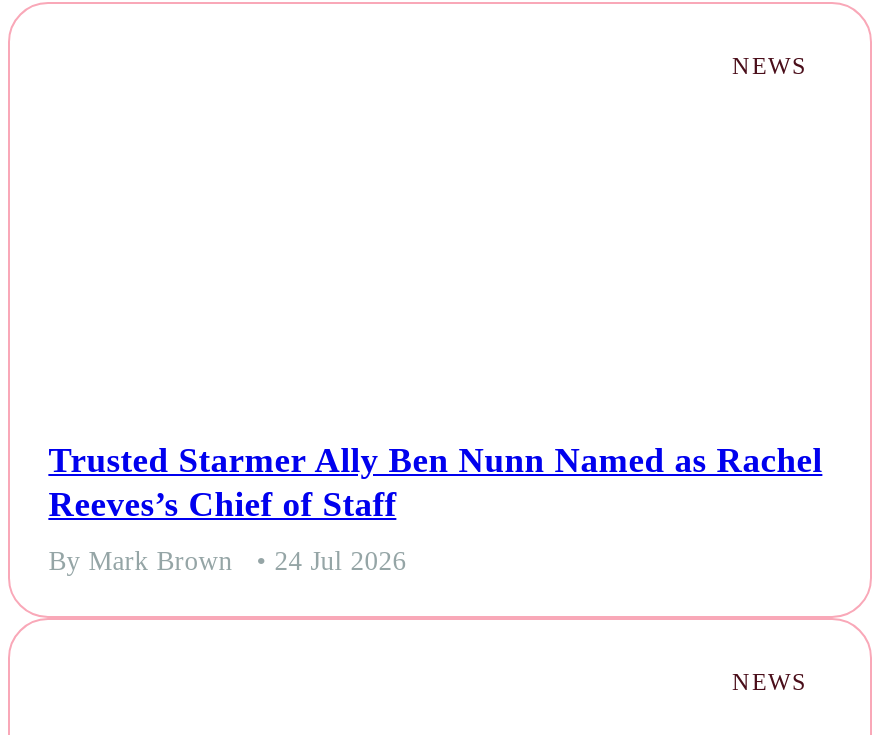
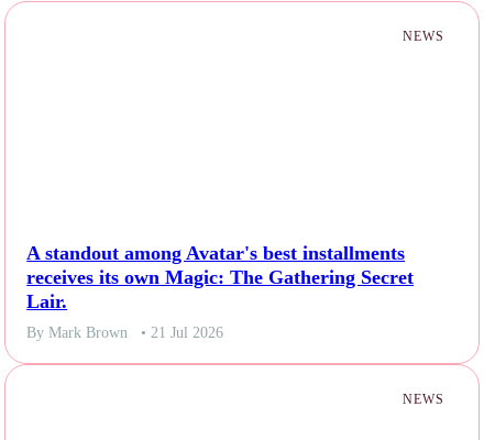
- Trusted Starmer Ally Ben Nunn Named as Rachel
- Reeves’s Chief of Staff
+ A standout among Avatar's best installments
+ receives its own Magic: The Gathering Secret
+ Lair.

- By Mark Brown • 24 Jul 2026
+ By Mark Brown • 21 Jul 2026
